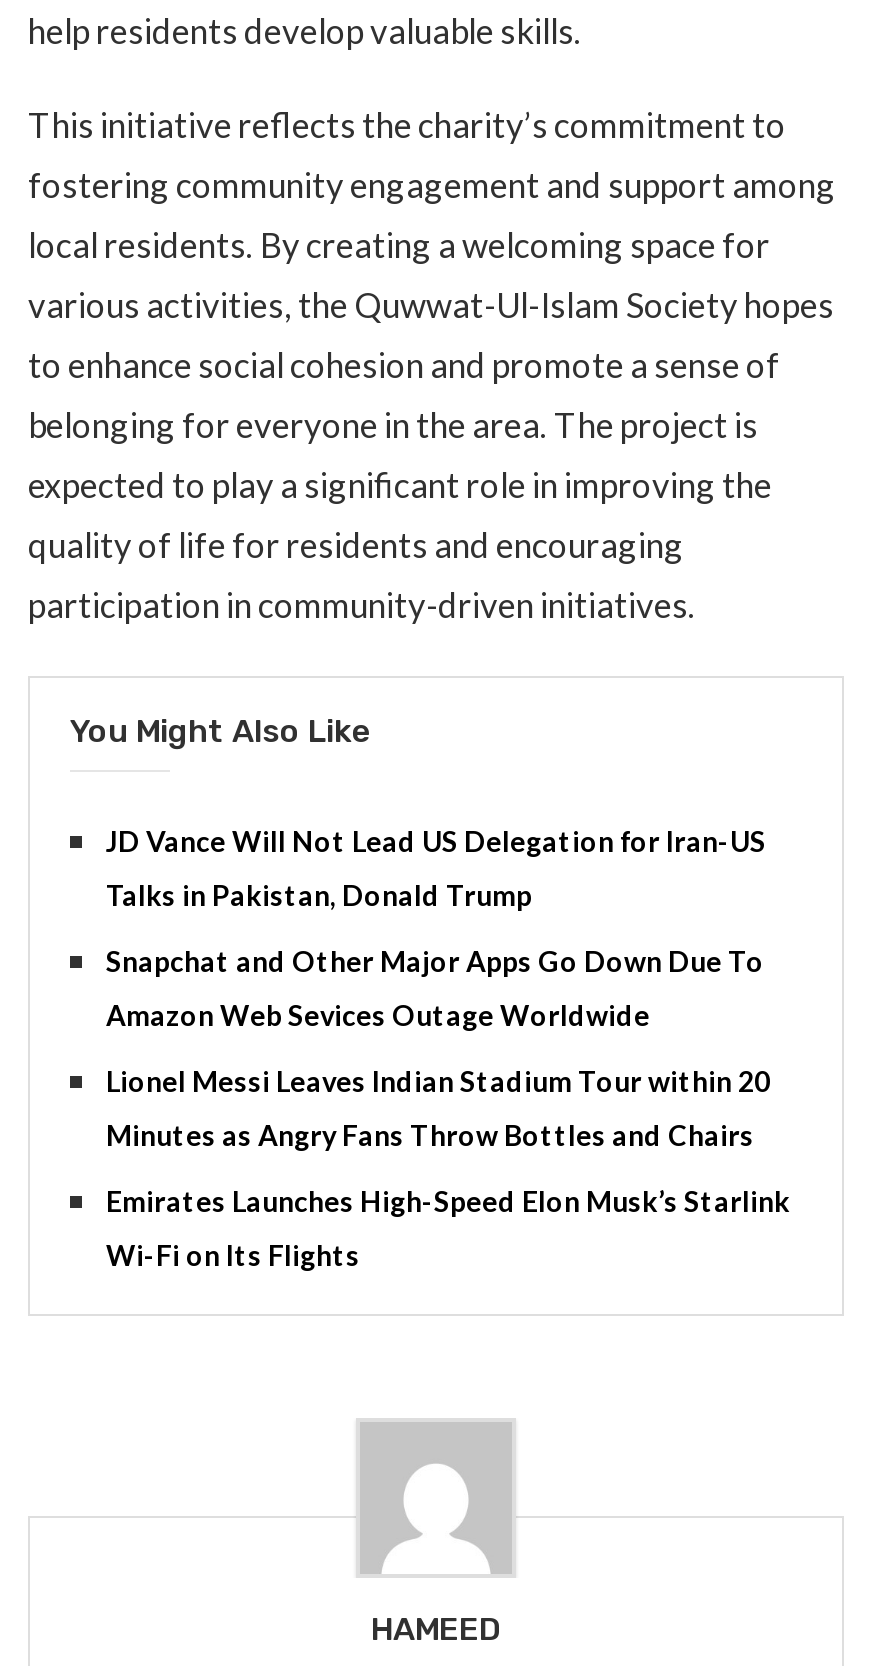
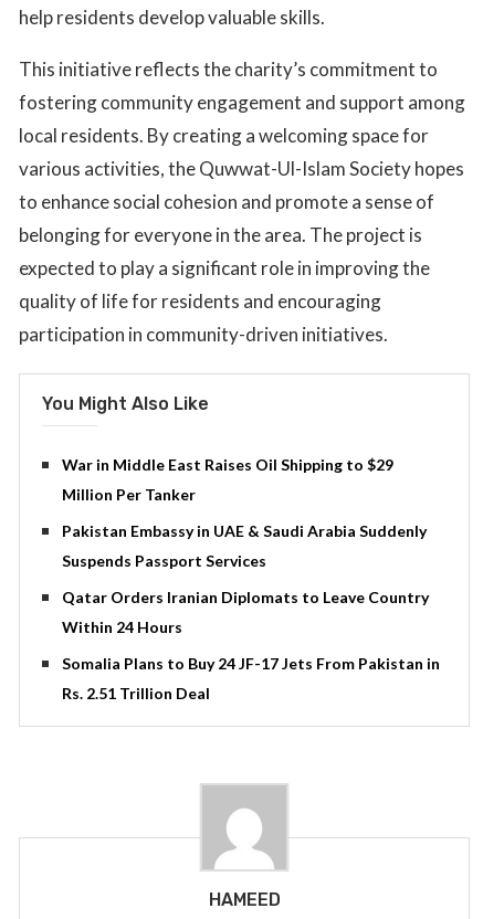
- JD Vance Will Not Lead US Delegation for Iran-US
+ War in Middle East Raises Oil Shipping to $29

- Talks in Pakistan, Donald Trump
+ Million Per Tanker

- Snapchat and Other Major Apps Go Down Due To
+ Pakistan Embassy in UAE & Saudi Arabia Suddenly

- Amazon Web Sevices Outage Worldwide
+ Suspends Passport Services

- Lionel Messi Leaves Indian Stadium Tour within 20
+ Qatar Orders Iranian Diplomats to Leave Country

- Minutes as Angry Fans Throw Bottles and Chairs
+ Within 24 Hours

- Emirates Launches High-Speed Elon Musk’s Starlink
+ Somalia Plans to Buy 24 JF-17 Jets From Pakistan in

- Wi-Fi on Its Flights
+ Rs. 2.51 Trillion Deal
